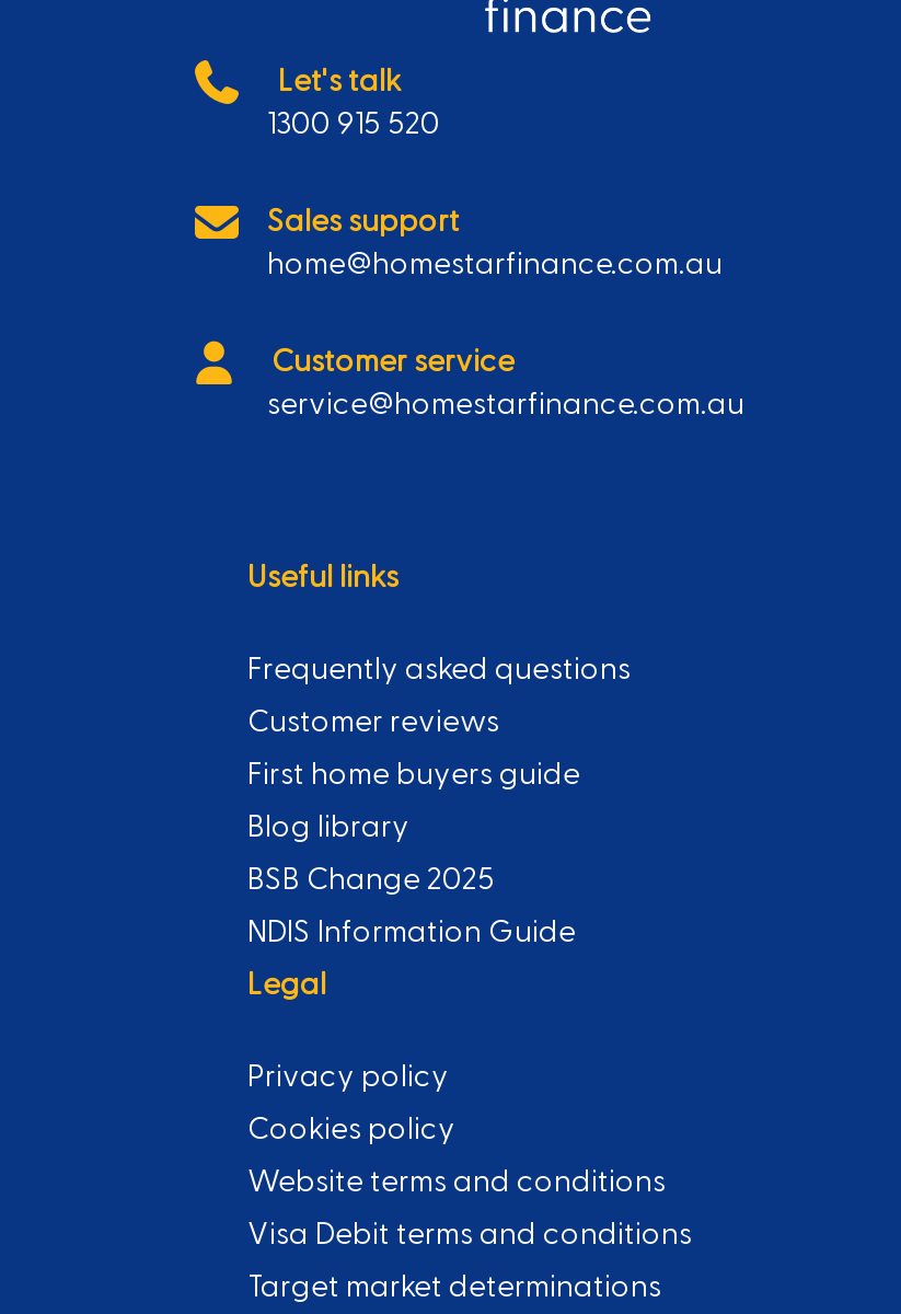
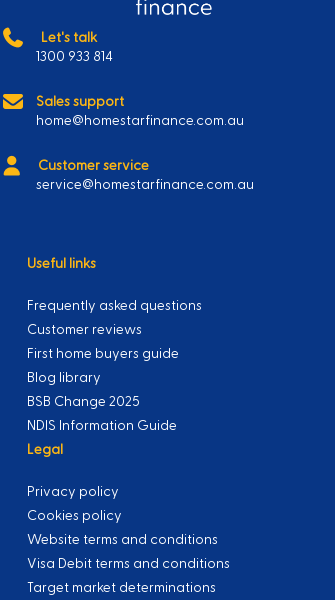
- 1300 915 520
+ 1300 933 814
